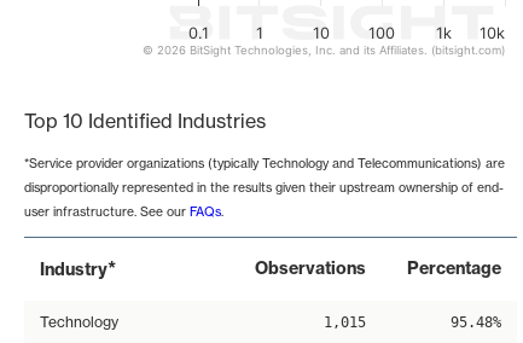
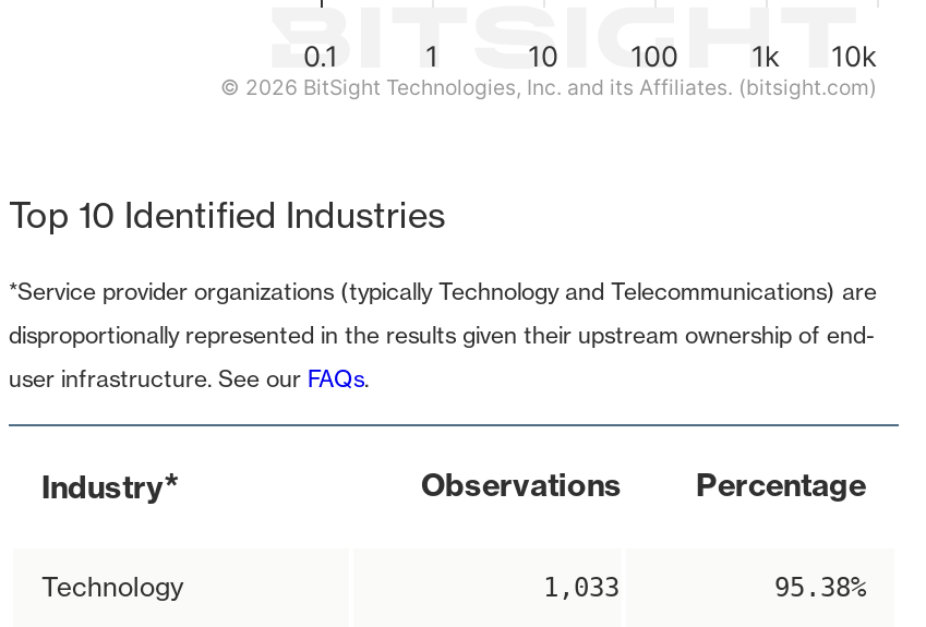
- 1,015
+ 1,033

- 95.48%
+ 95.38%
